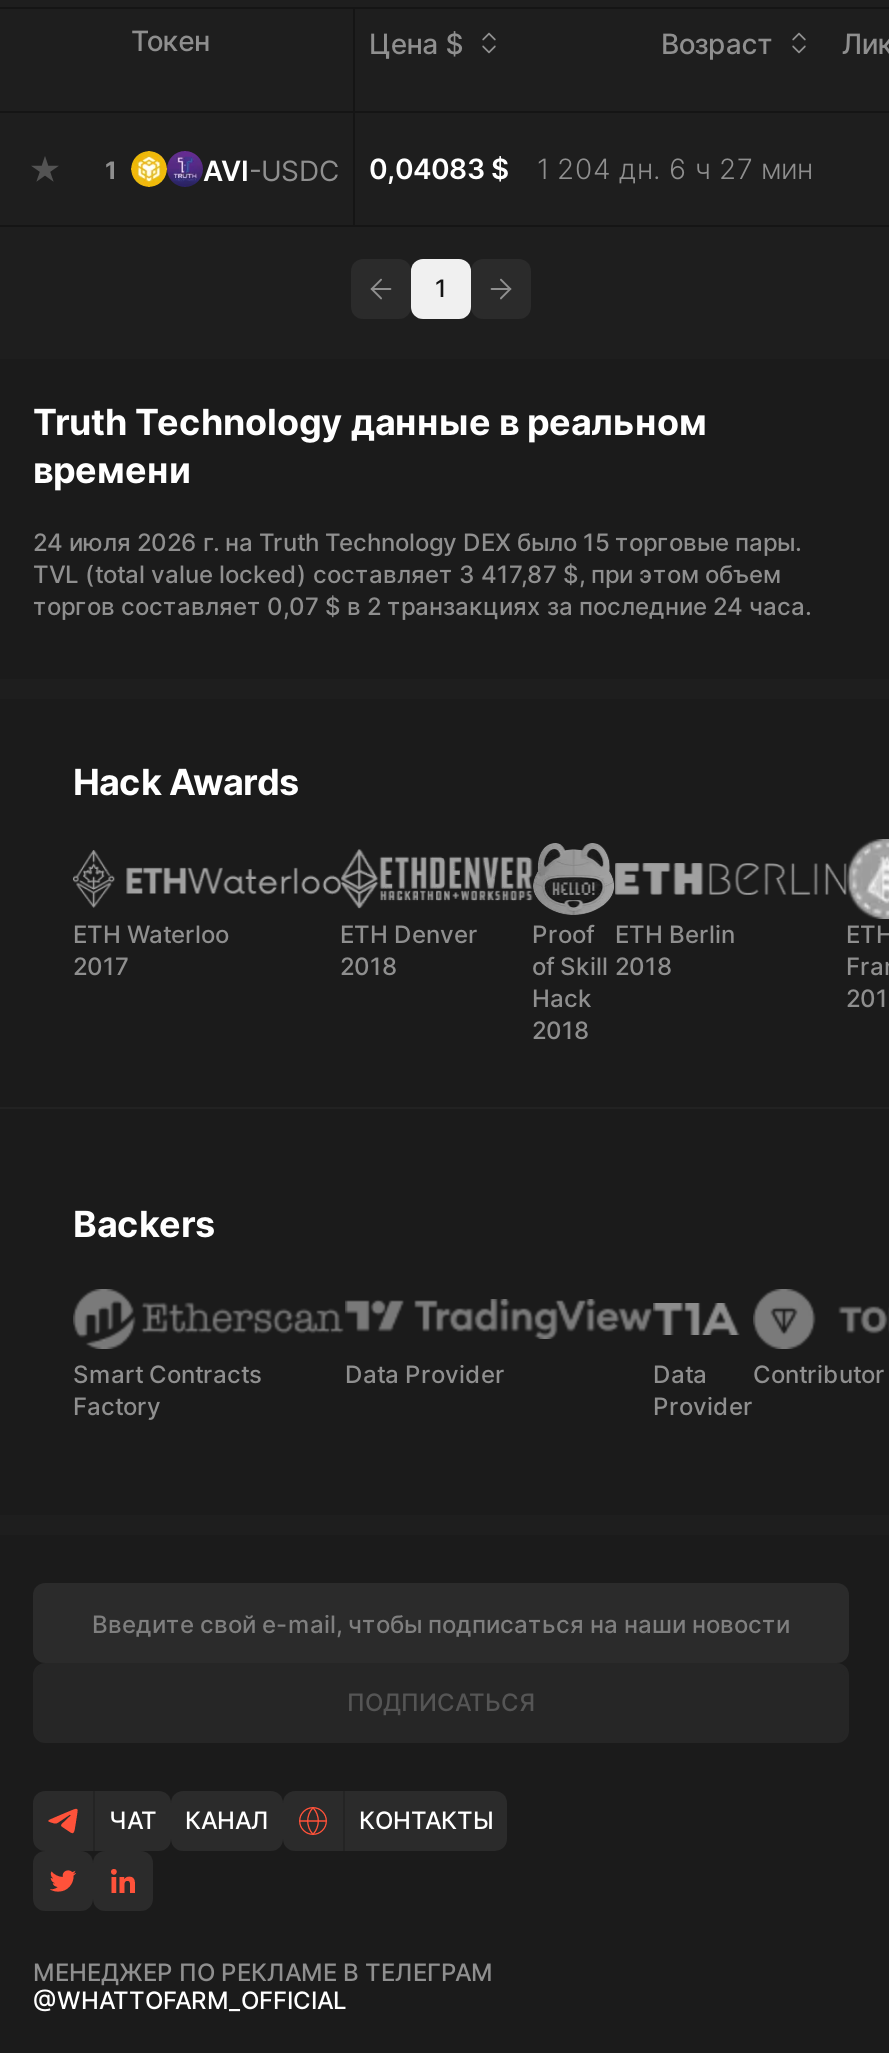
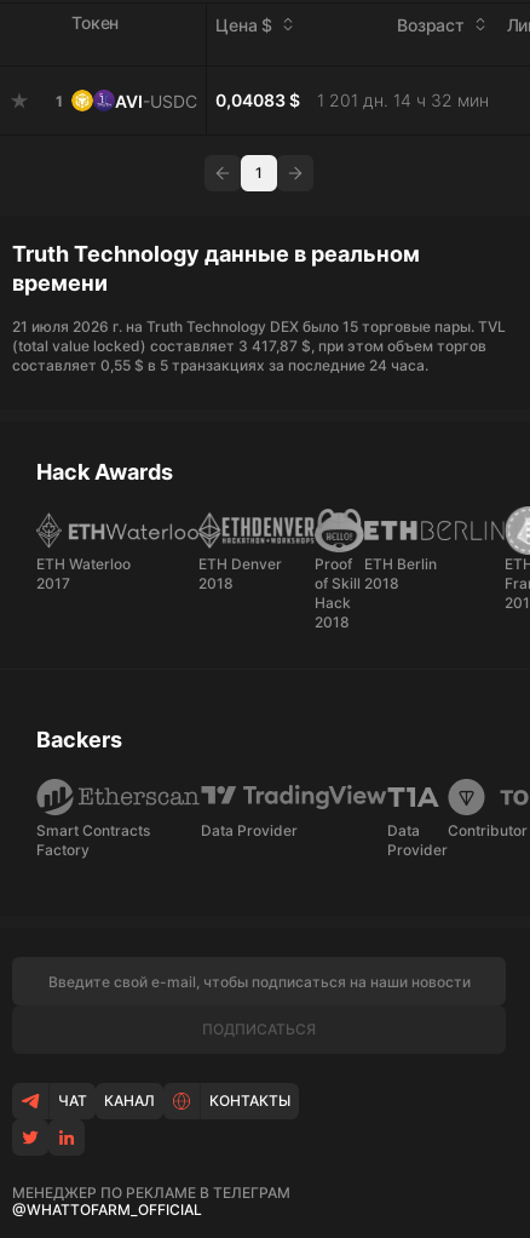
- AVI- USDC 0,04083 $ 1 204 дн. 6 ч 27 мин
+ AVI- USDC 0,04083 $ 1 201 дн. 14 ч 32 мин

- 24 июля 2026 г. на Truth Technology DEX было 15 торговые пары.
- TVL (total value locked) составляет 3 417,87 $, при этом объем
- торгов составляет 0,07 $ в 2 транзакциях за последние 24 часа.
+ 21 июля 2026 г. на Truth Technology DEX было 15 торговые пары. TVL
+ (total value locked) составляет 3 417,87 $, при этом объем торгов
+ составляет 0,55 $ в 5 транзакциях за последние 24 часа.
